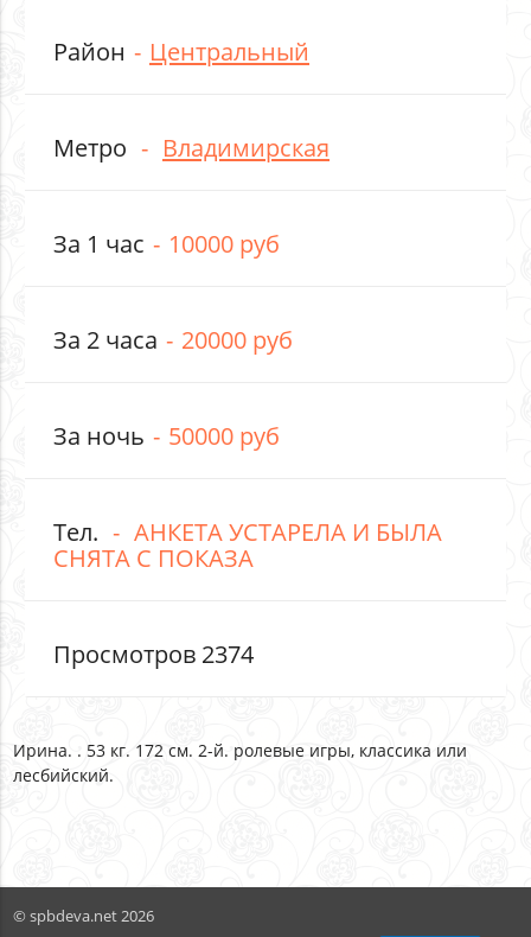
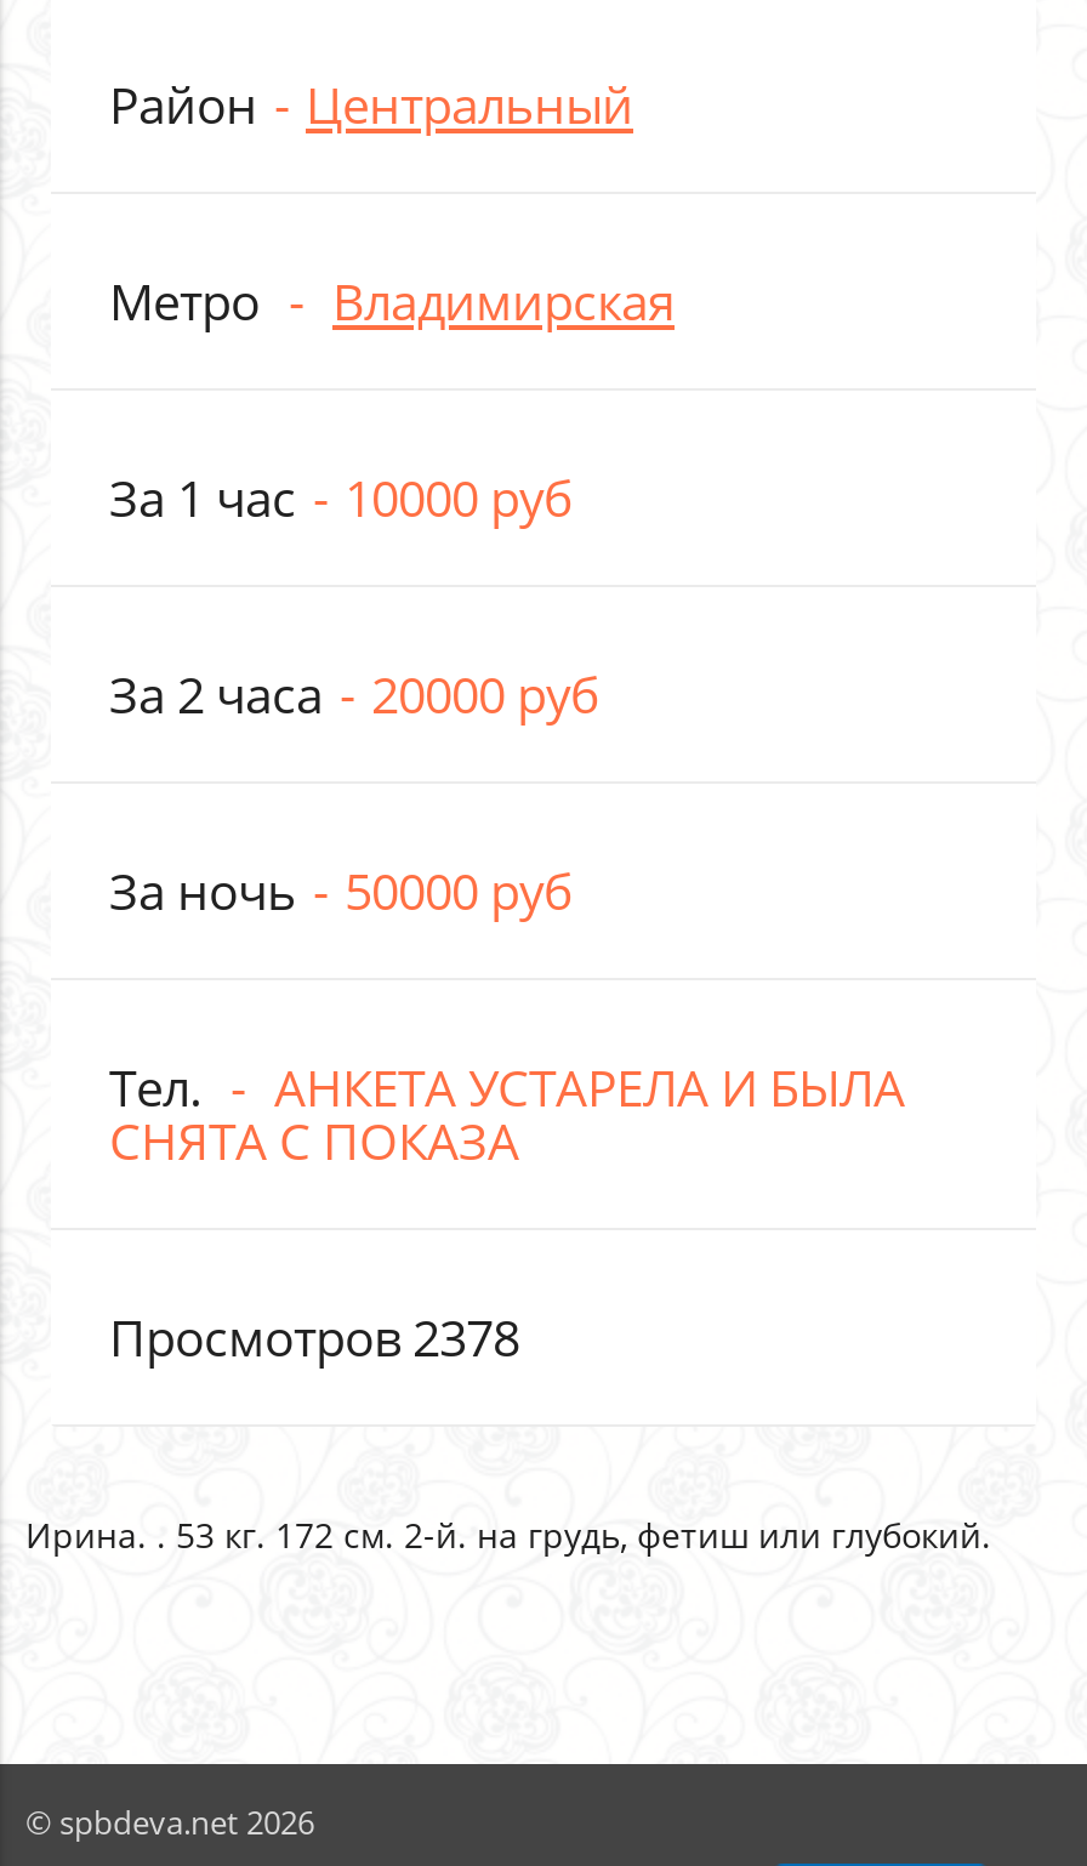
- Просмотров 2374
+ Просмотров 2378

- Ирина. . 53 кг. 172 см. 2-й. ролевые игры, классика или
- лесбийский.
+ Ирина. . 53 кг. 172 см. 2-й. на грудь, фетиш или глубокий.
